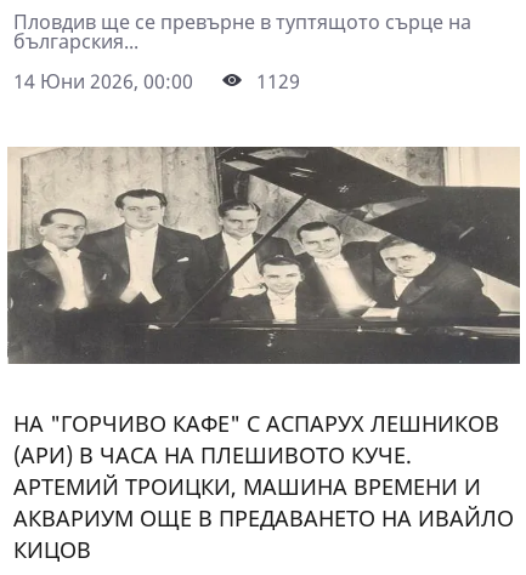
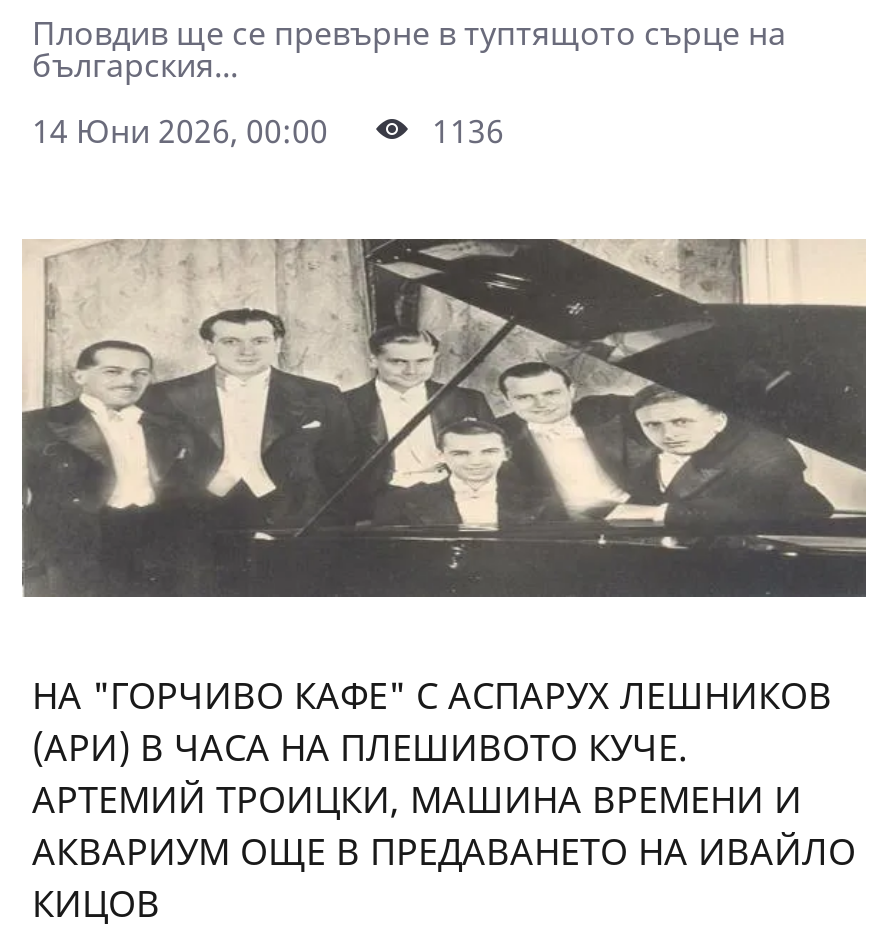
- 1129
+ 1136
